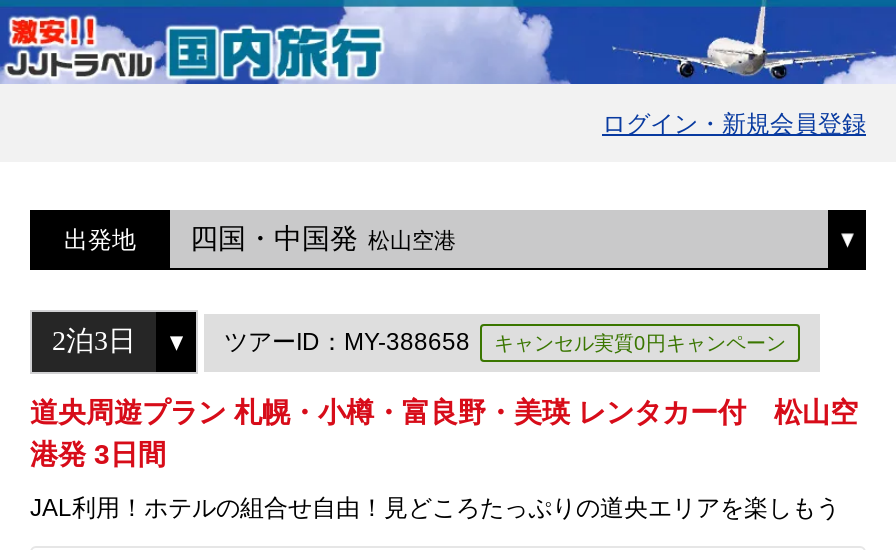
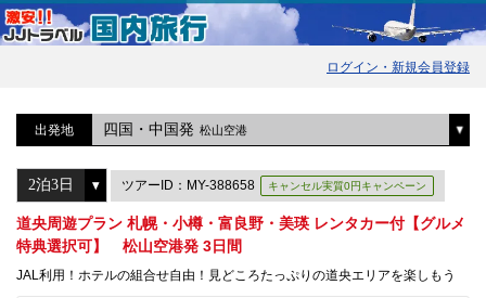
- 道央周遊プラン 札幌・小樽・富良野・美瑛 レンタカー付 松山空
- 港発 3日間
+ 道央周遊プラン 札幌・小樽・富良野・美瑛 レンタカー付【グルメ
+ 特典選択可】 松山空港発 3日間
